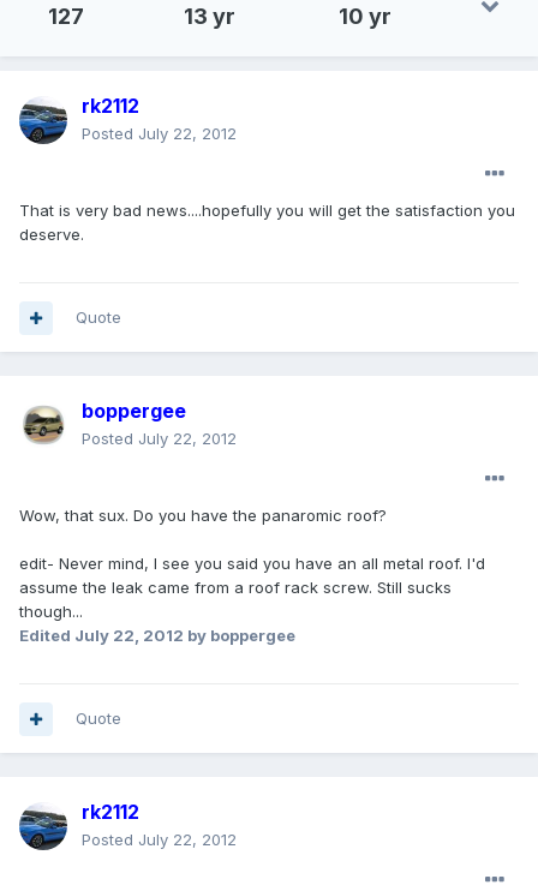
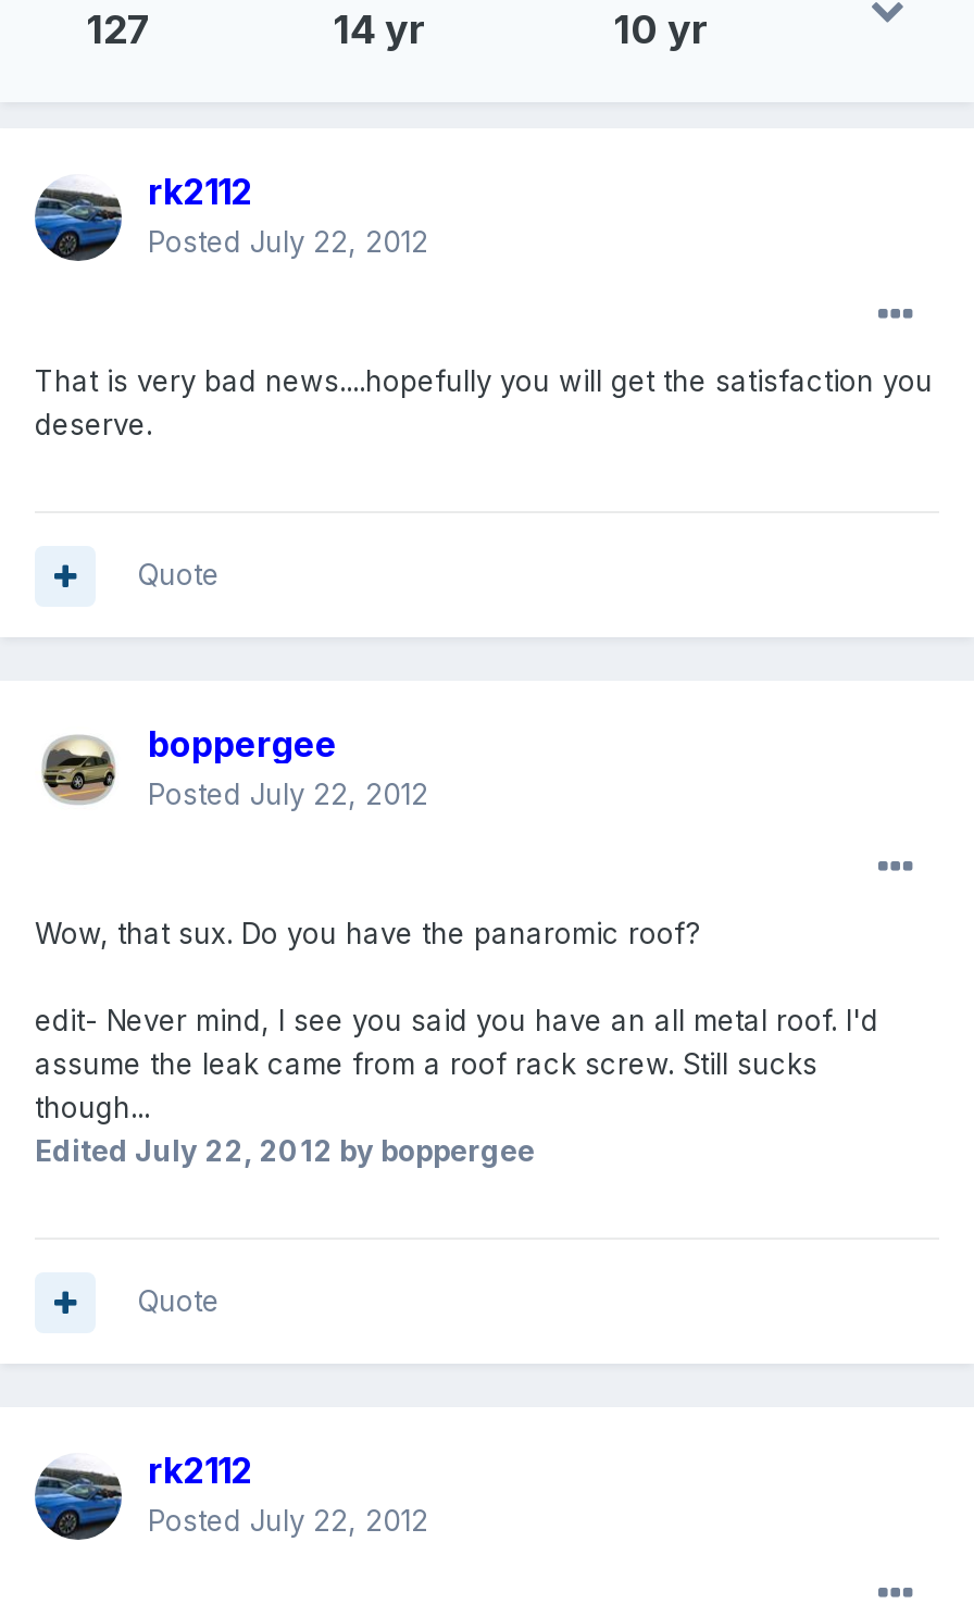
- 13 yr
+ 14 yr
